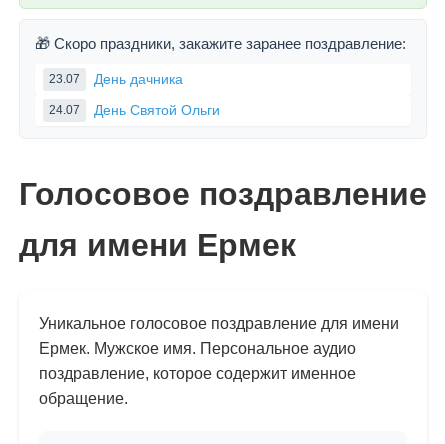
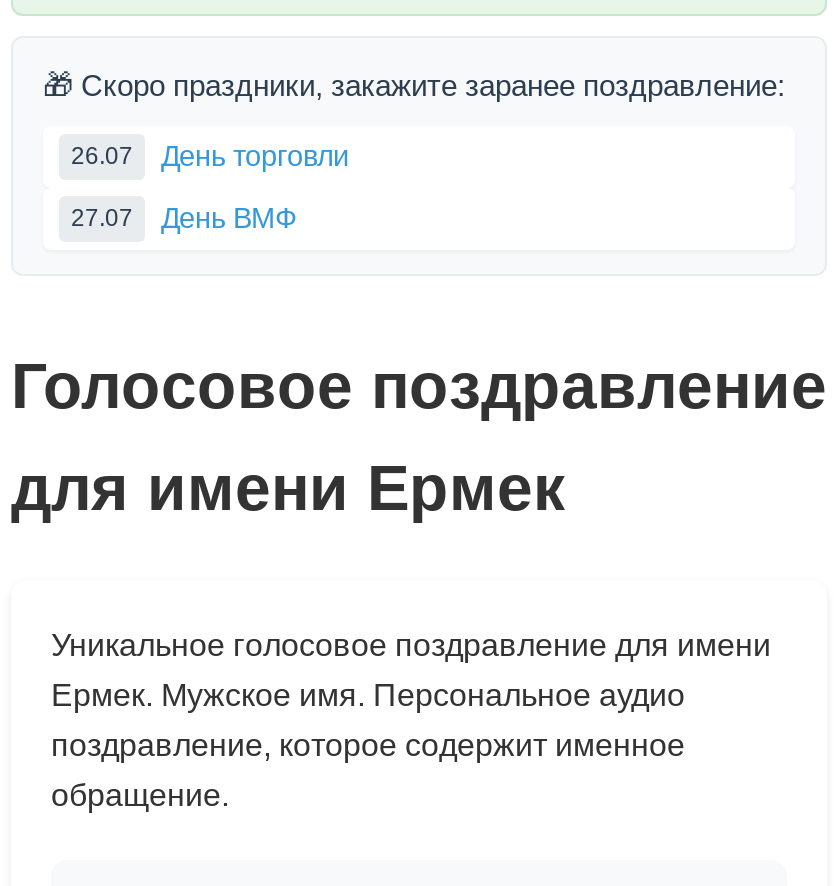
- 23.07
- День дачника
+ 26.07
+ День торговли

- 24.07
- День Святой Ольги
+ 27.07
+ День ВМФ
